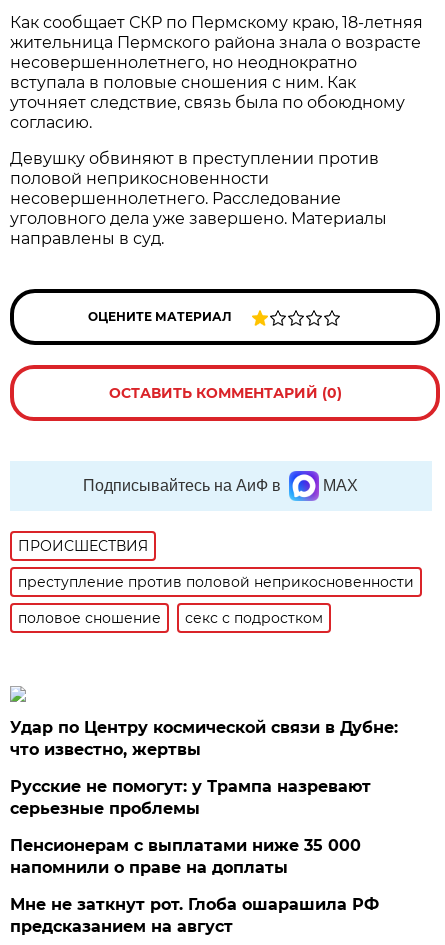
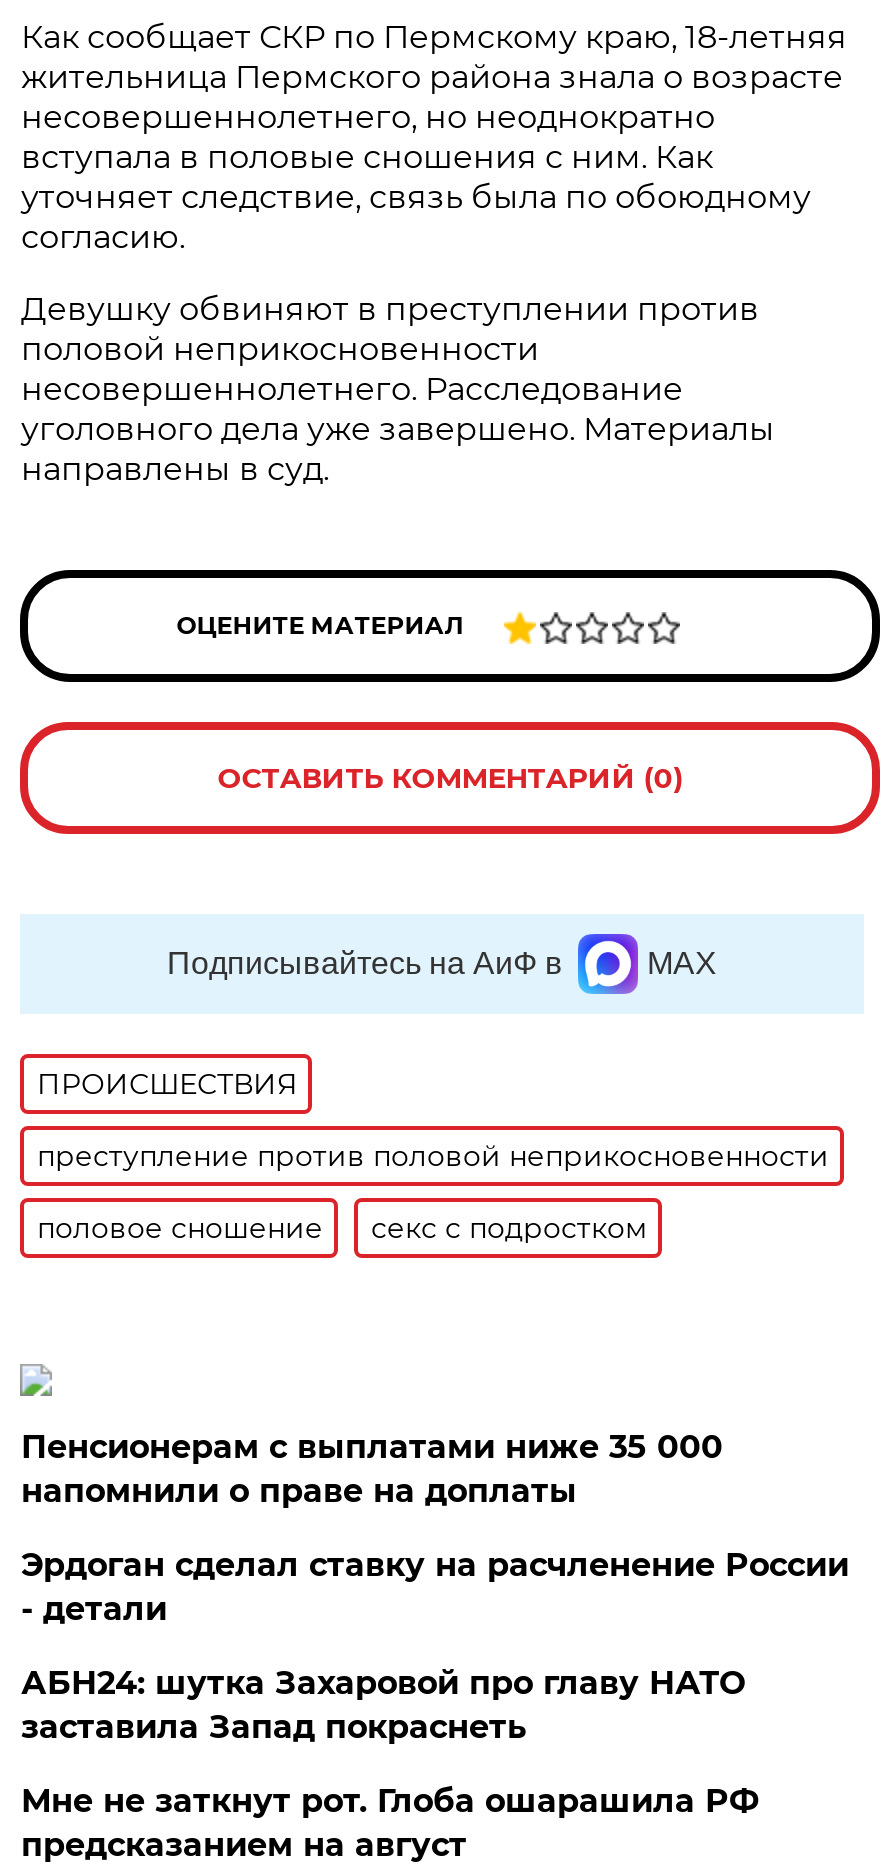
- Удар по Центру космической связи в Дубне:
- что известно, жертвы
- Русские не помогут: у Трампа назревают
- серьезные проблемы

moved up: Пенсионерам с выплатами ниже 35 000 | напомнили о праве на доплаты

+ Эрдоган сделал ставку на расчленение России
+ - детали
+ АБН24: шутка Захаровой про главу НАТО
+ заставила Запад покраснеть
